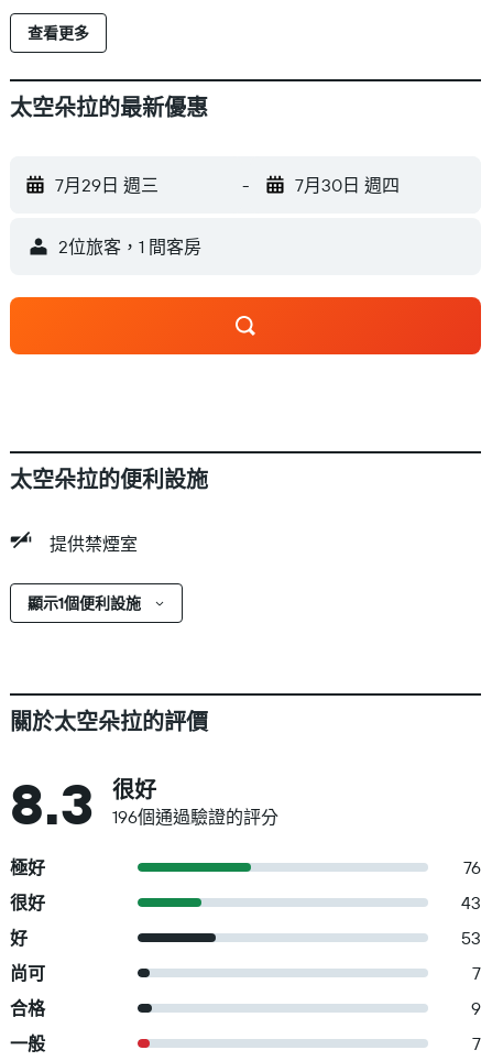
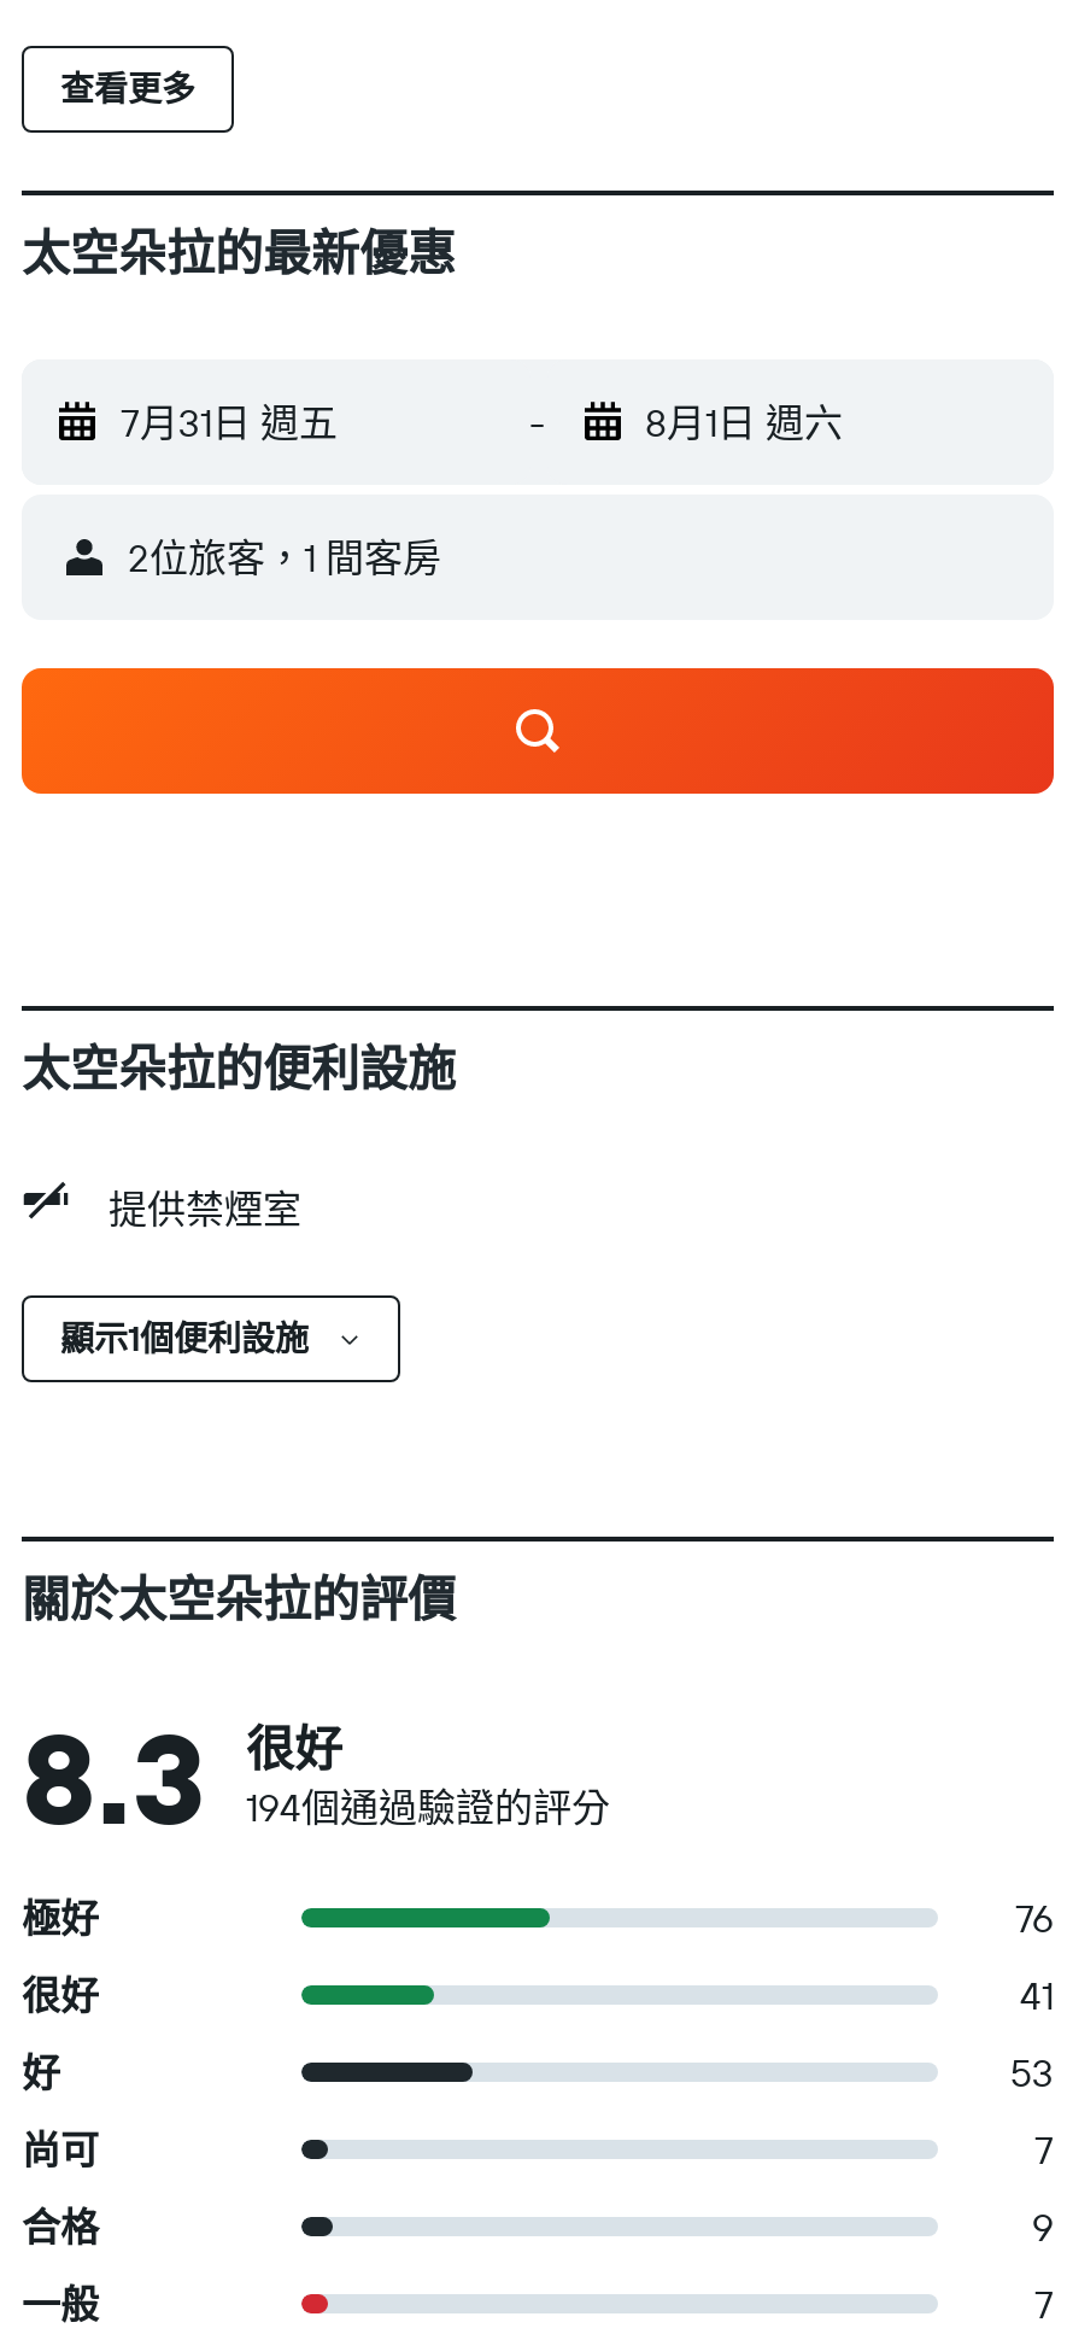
- 7月29日 週三
+ 7月31日 週五

- 7月30日 週四
+ 8月1日 週六

- 196個通過驗證的評分
+ 194個通過驗證的評分

- 43
+ 41
